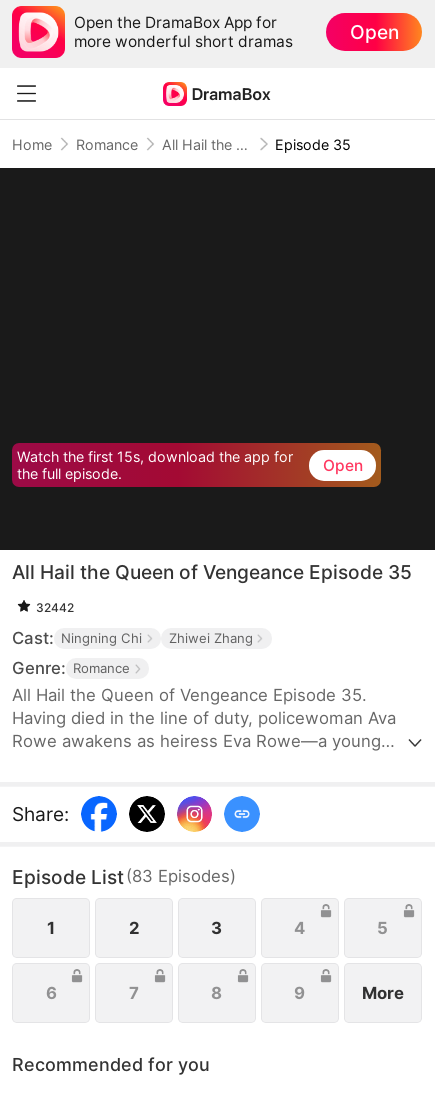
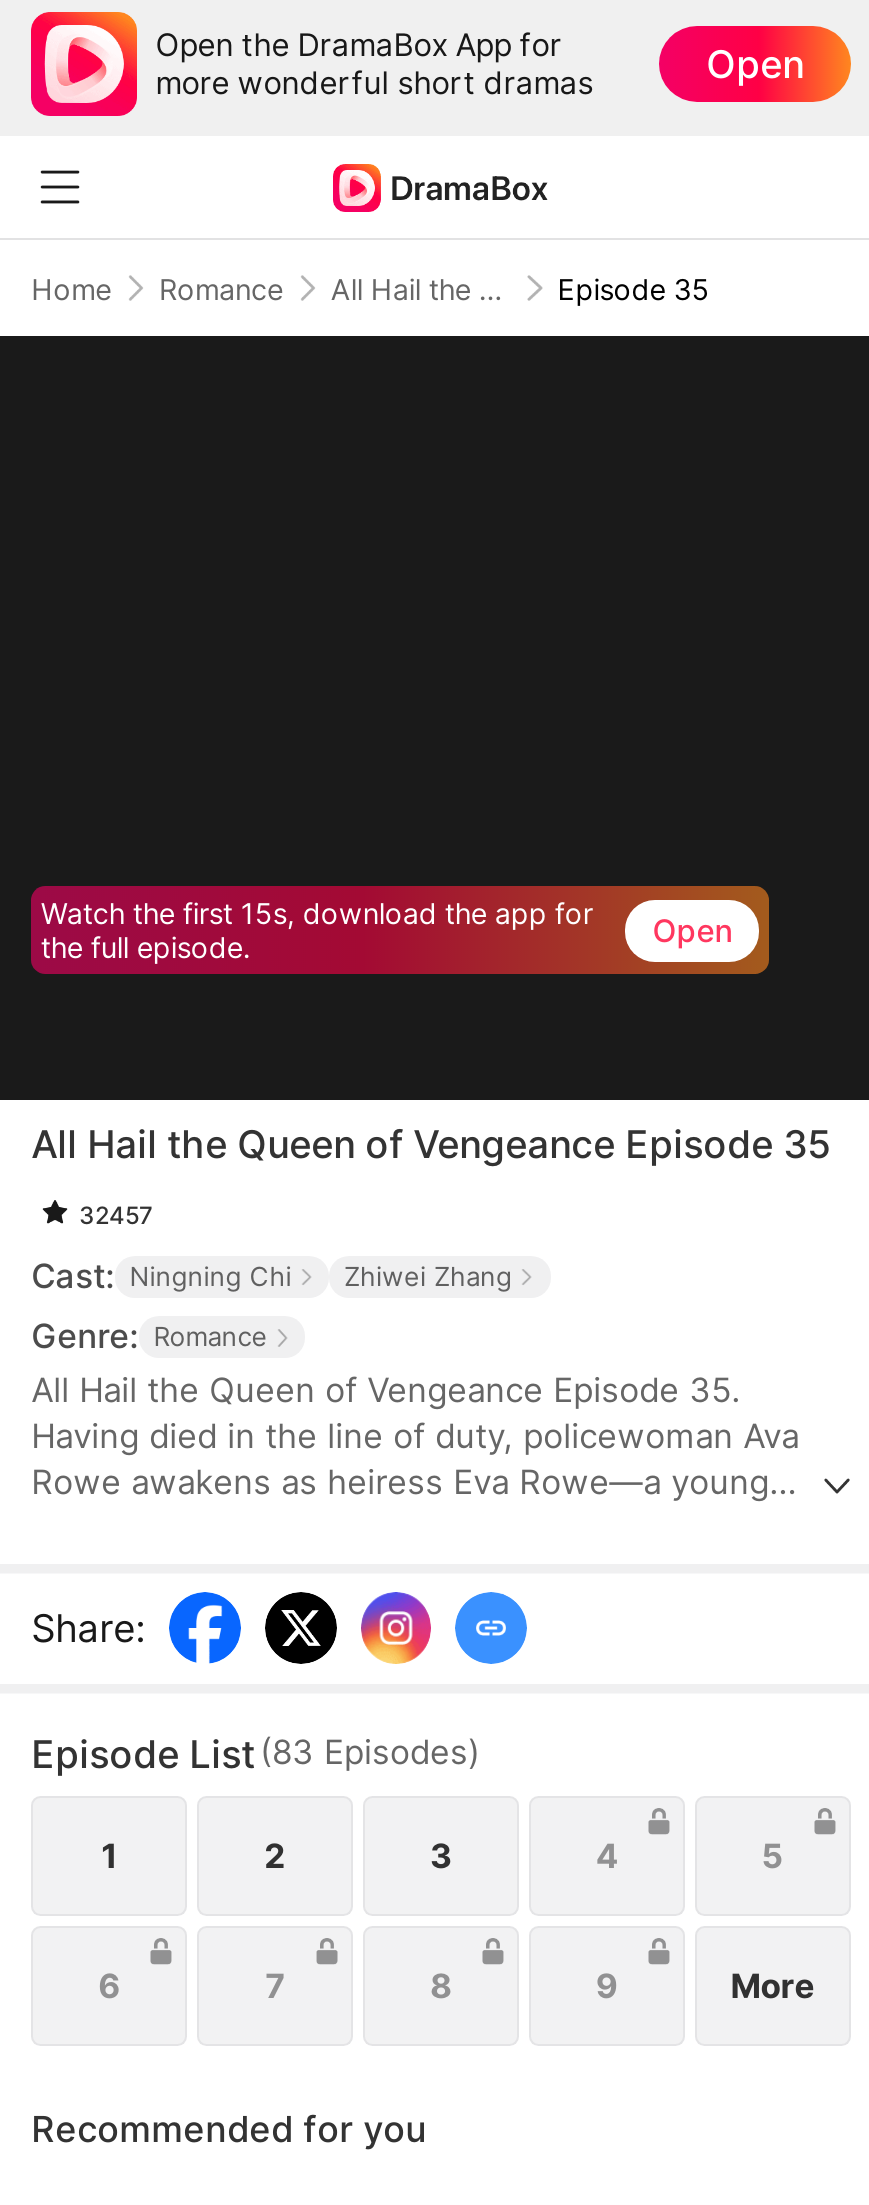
- 32442
+ 32457
